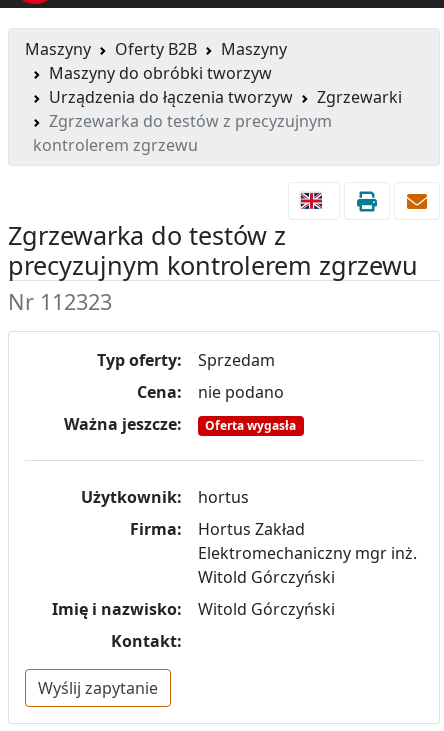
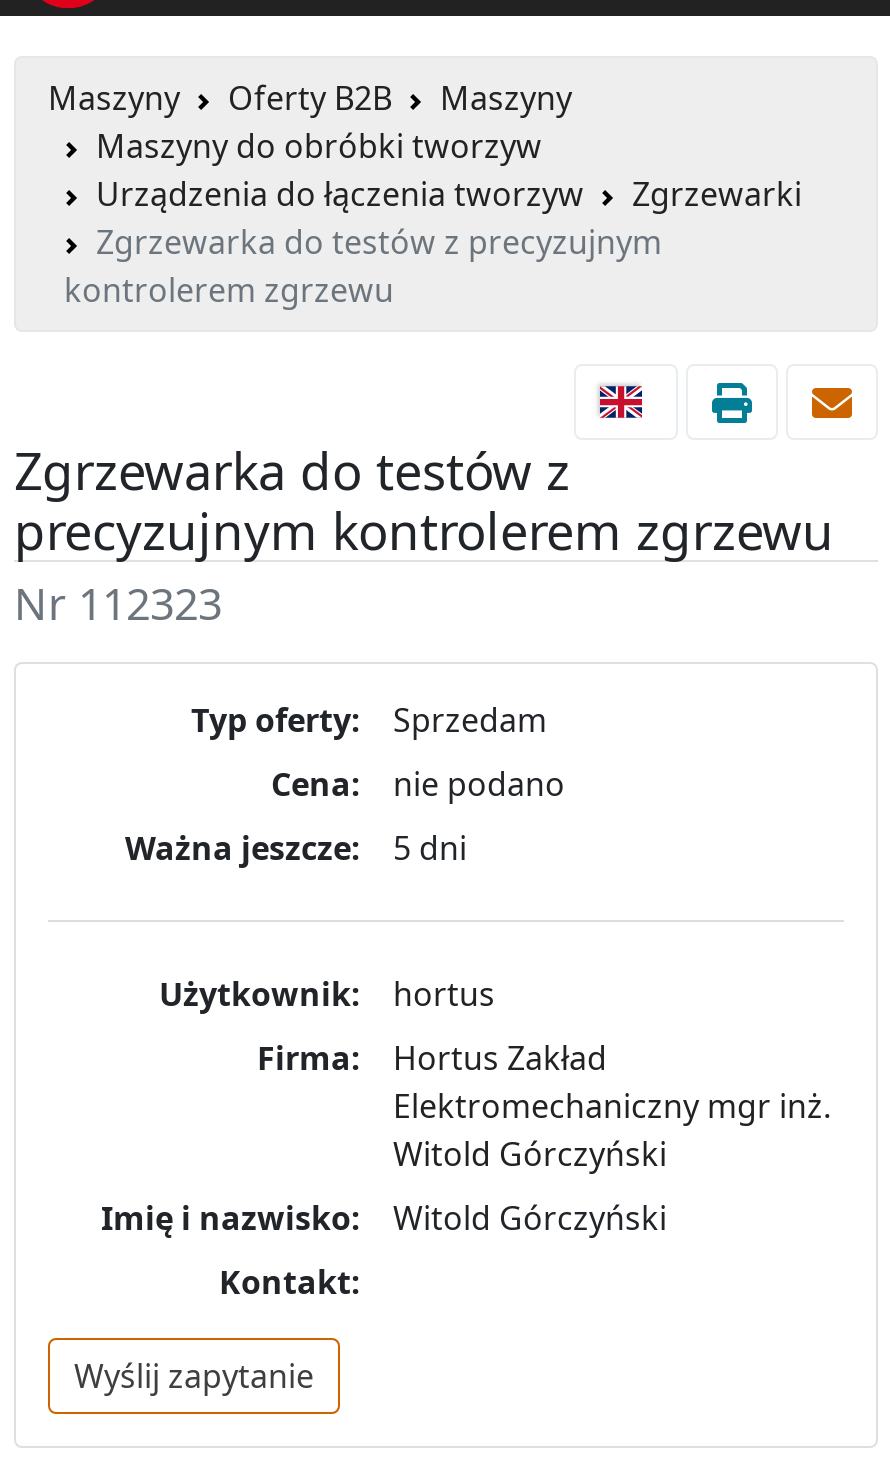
- Oferta wygasła
+ 5 dni
